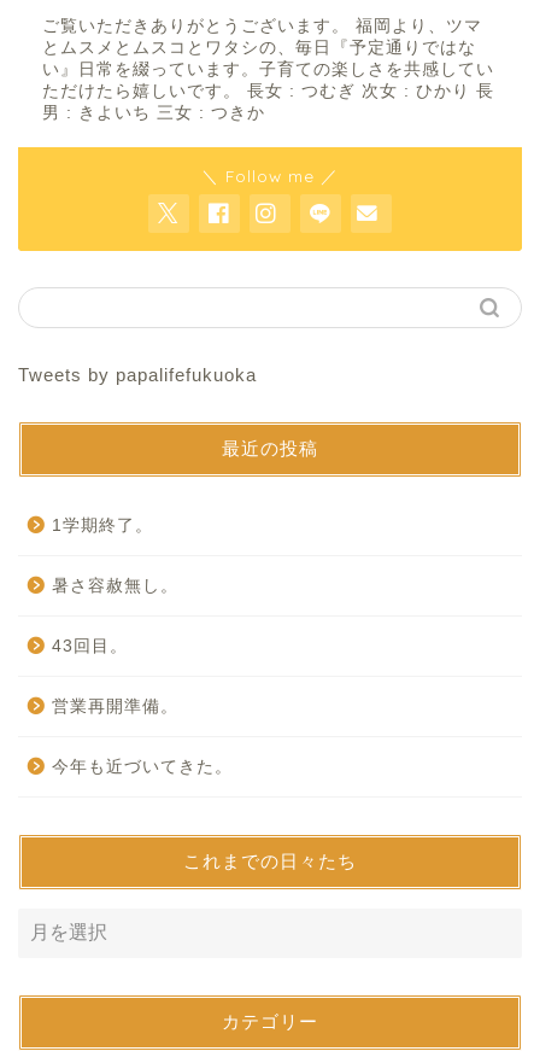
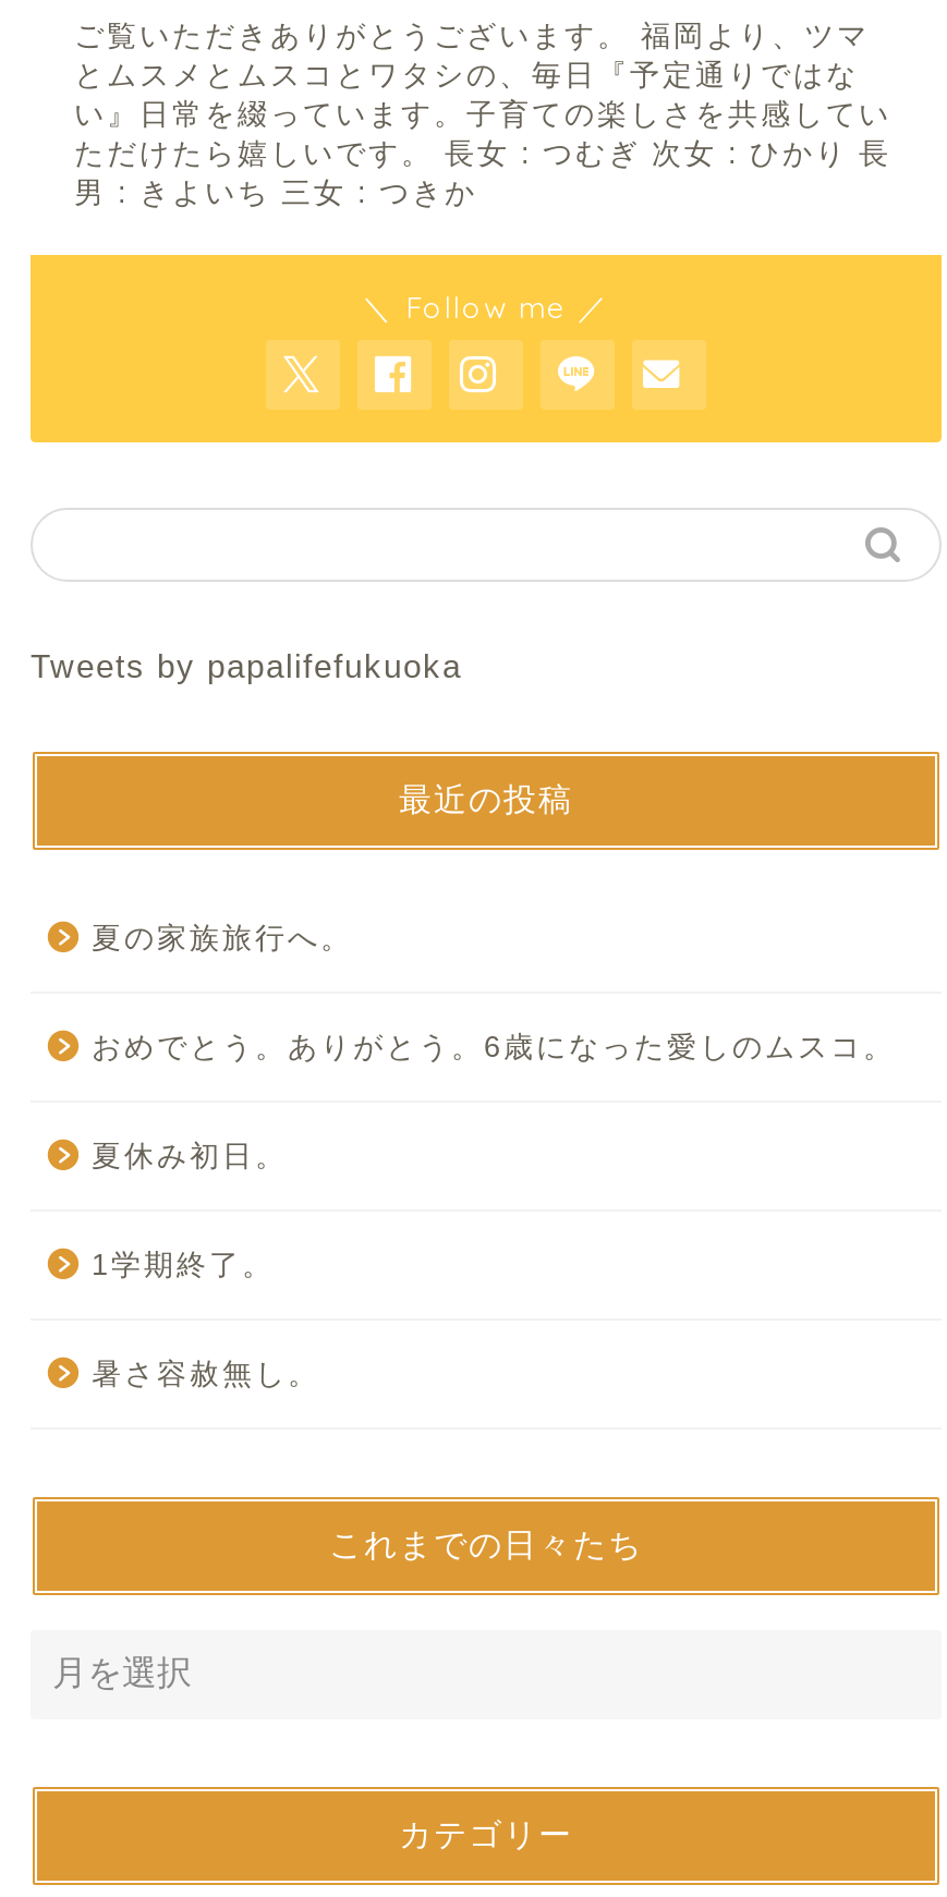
+ 夏の家族旅行へ。
+ おめでとう。ありがとう。6歳になった愛しのムスコ。
+ 夏休み初日。

moved down: 1学期終了。 | 暑さ容赦無し。

- 43回目。
- 営業再開準備。
- 今年も近づいてきた。
